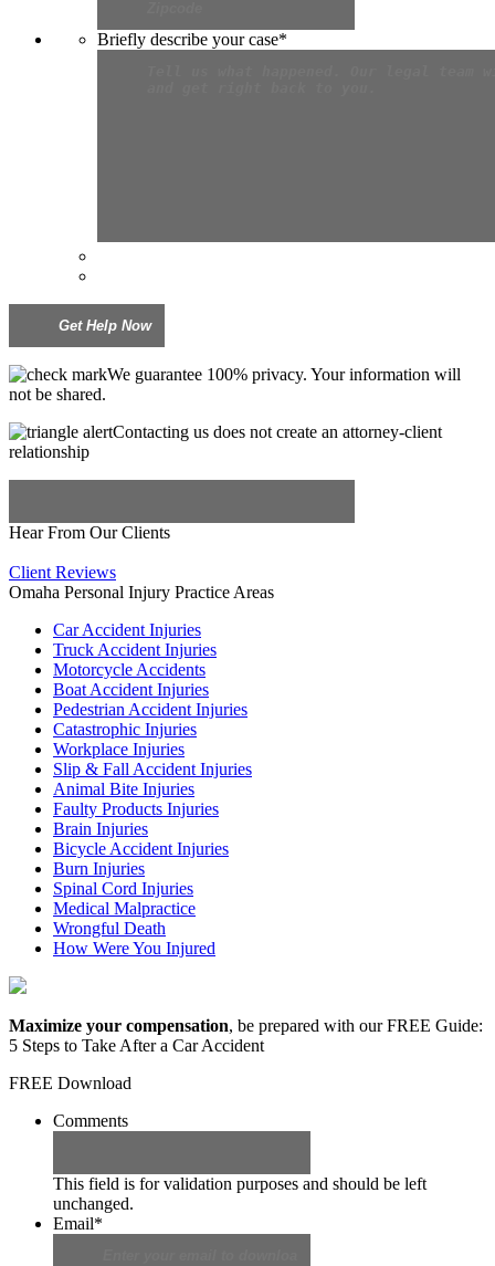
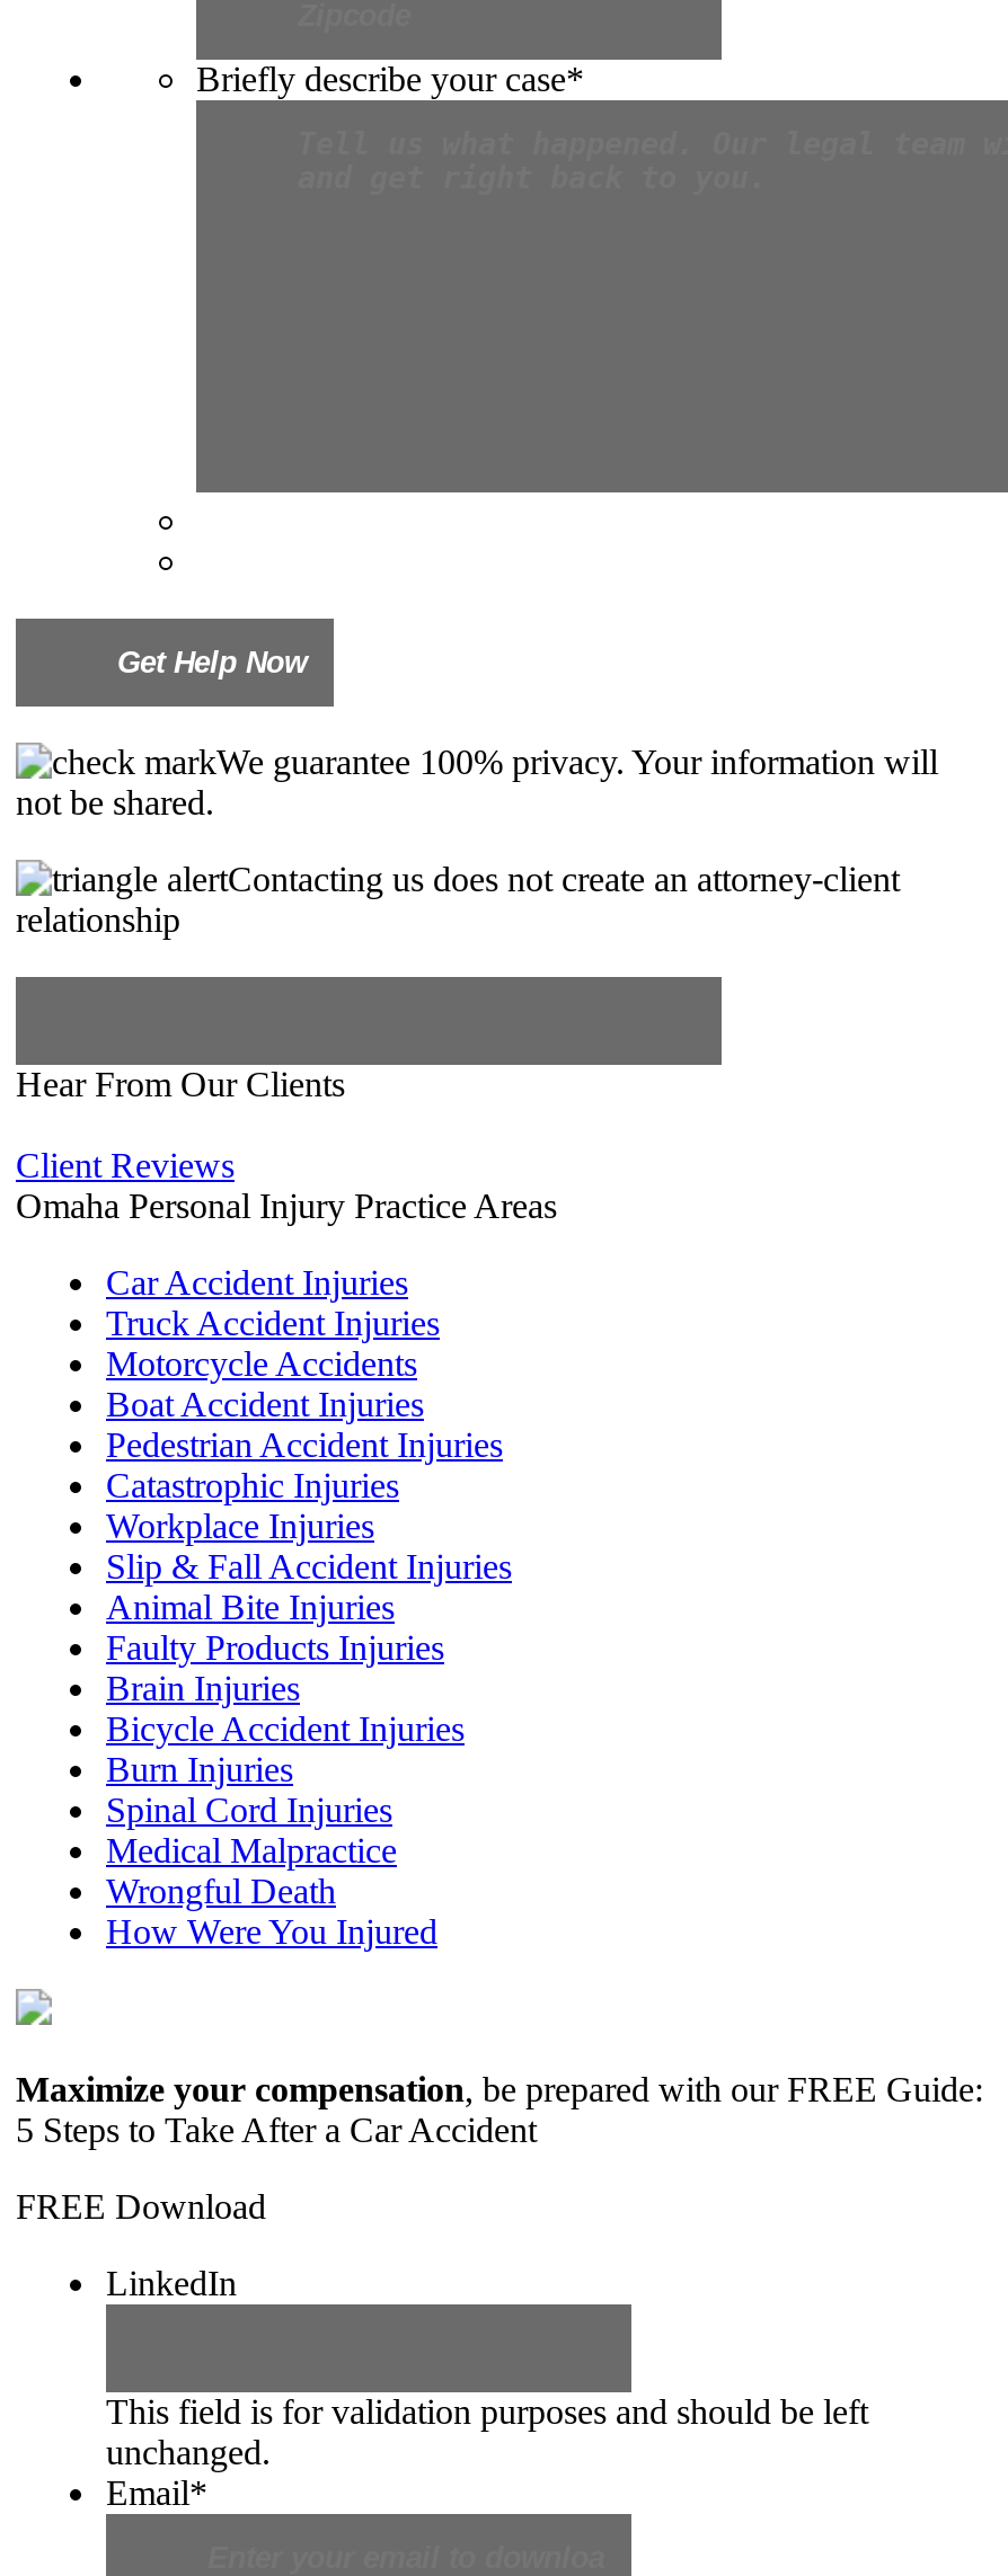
- Comments
+ LinkedIn
